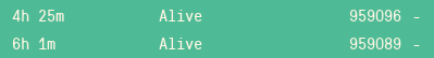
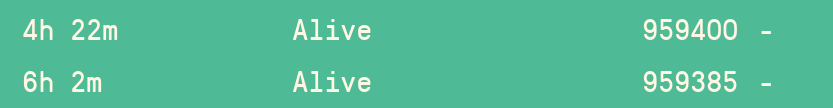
- 4h 25m
+ 4h 22m

- 959096 -
+ 959400 -

- 6h 1m
+ 6h 2m

- 959089 -
+ 959385 -
